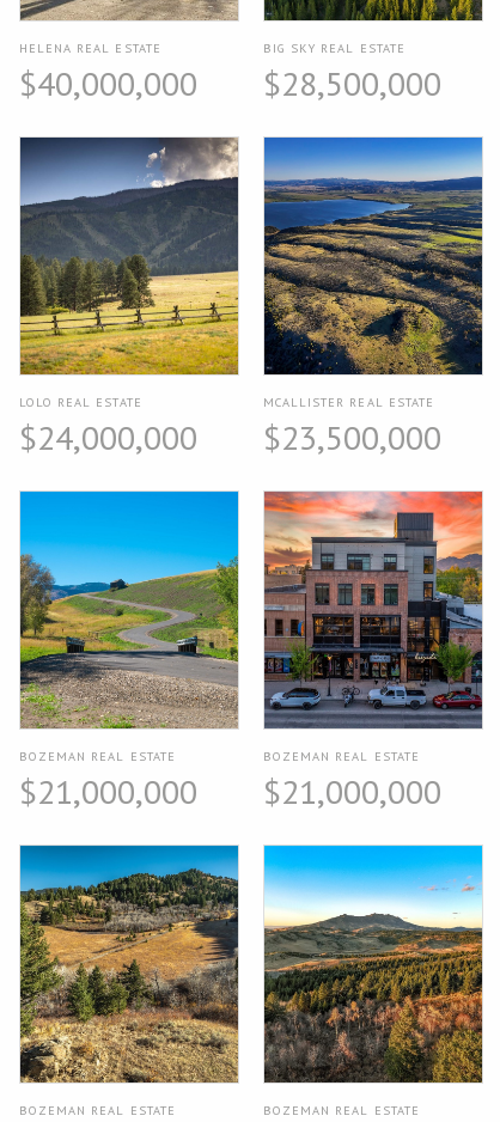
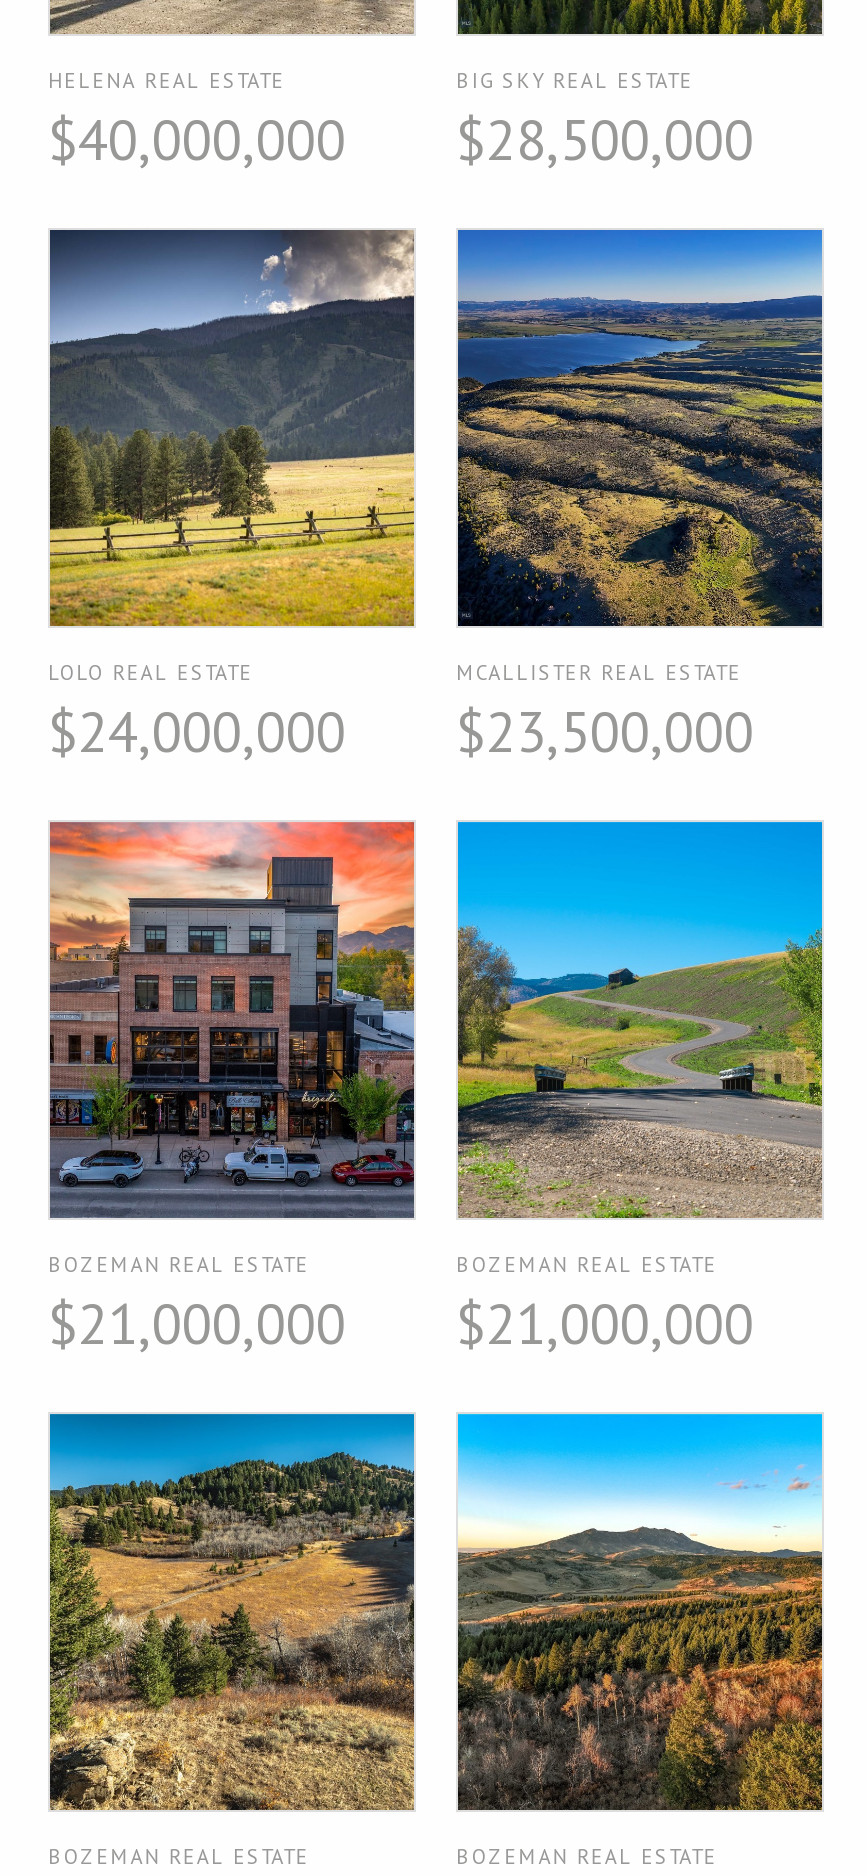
- [image]
+ [image]

- [image]
+ [image]
